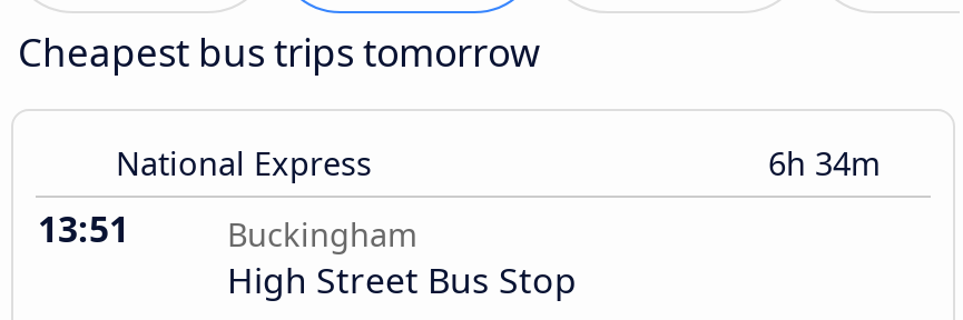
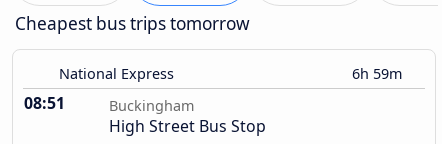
- 6h 34m
+ 6h 59m

- 13:51
+ 08:51
